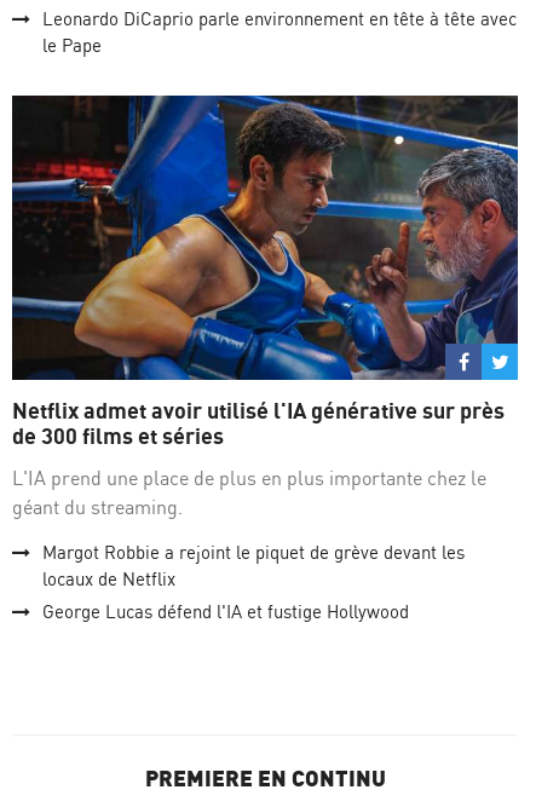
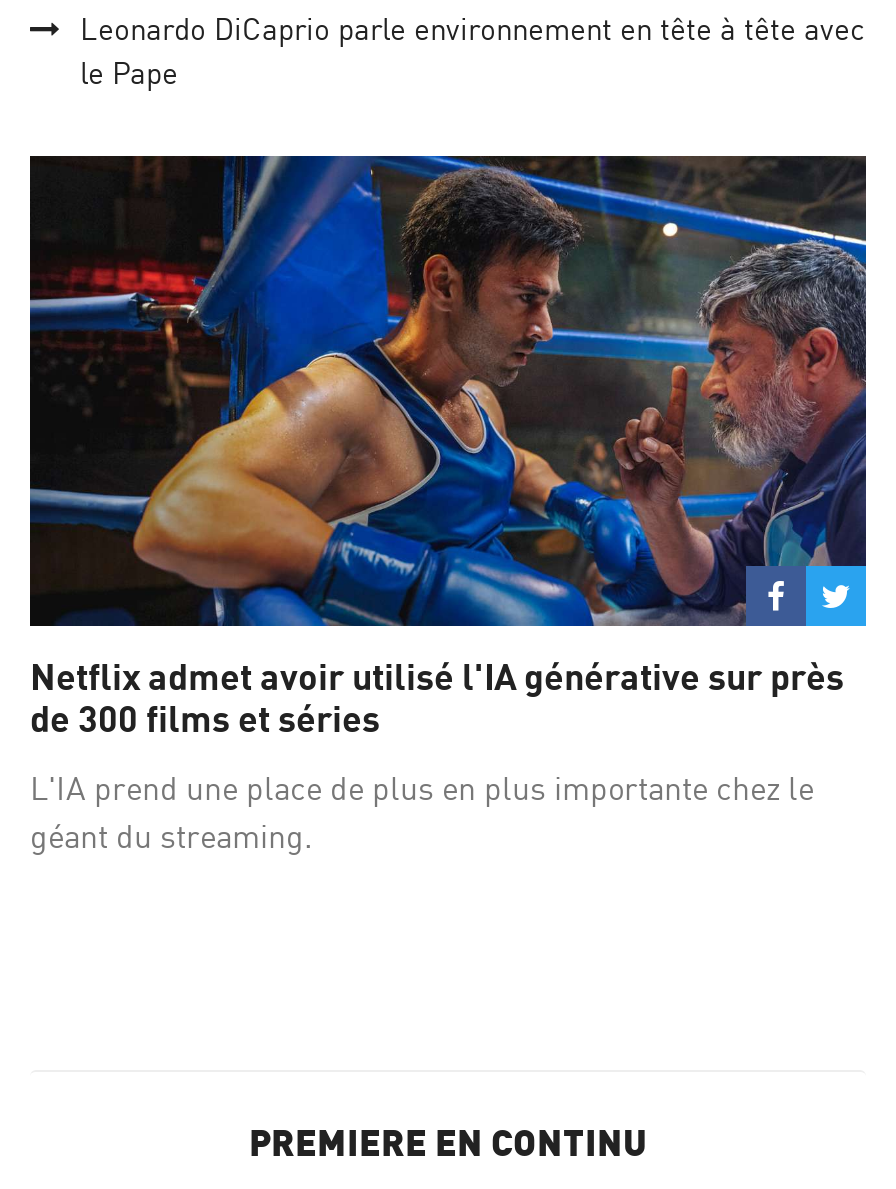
- Margot Robbie a rejoint le piquet de grève devant les
- locaux de Netflix
- George Lucas défend l'IA et fustige Hollywood
